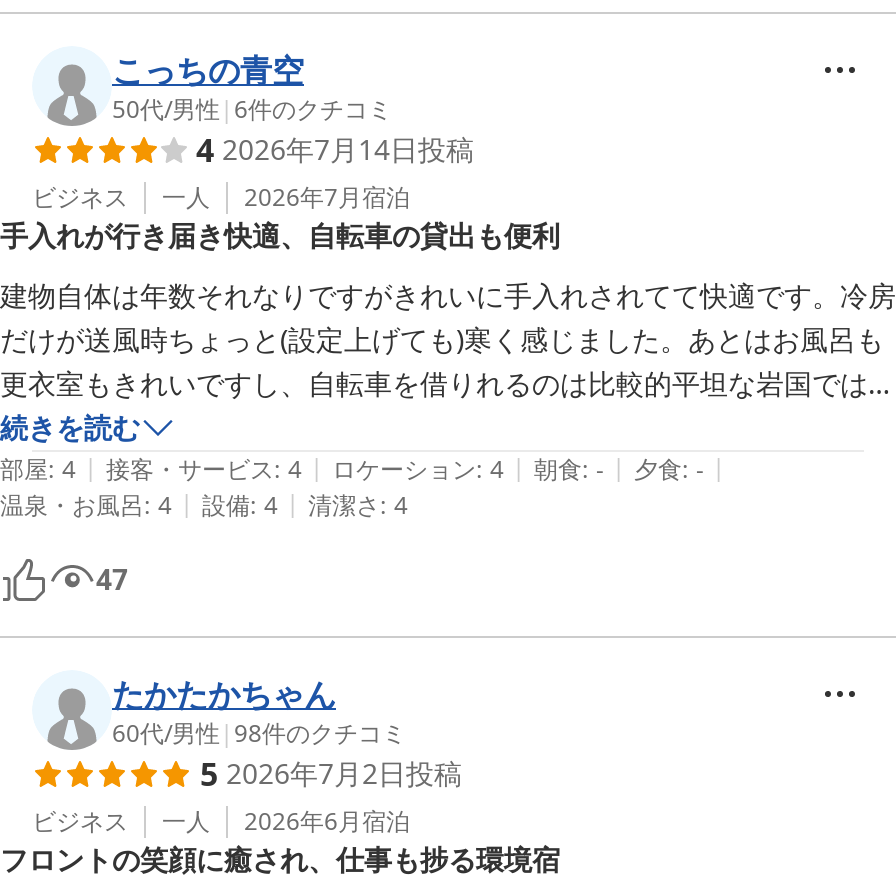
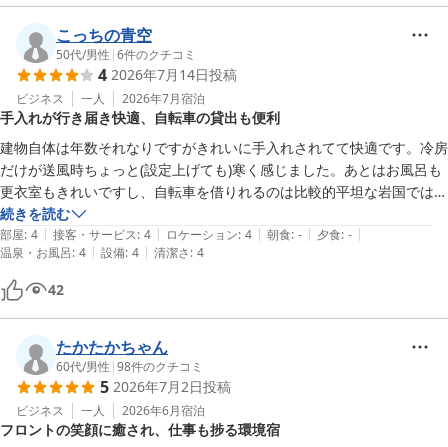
- 47
+ 42
